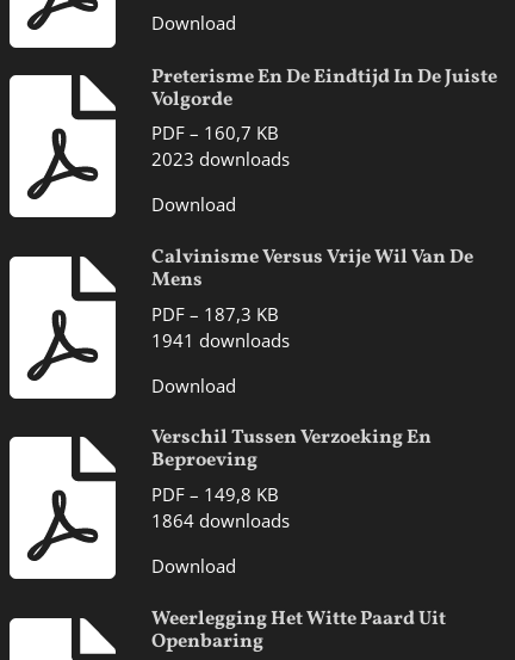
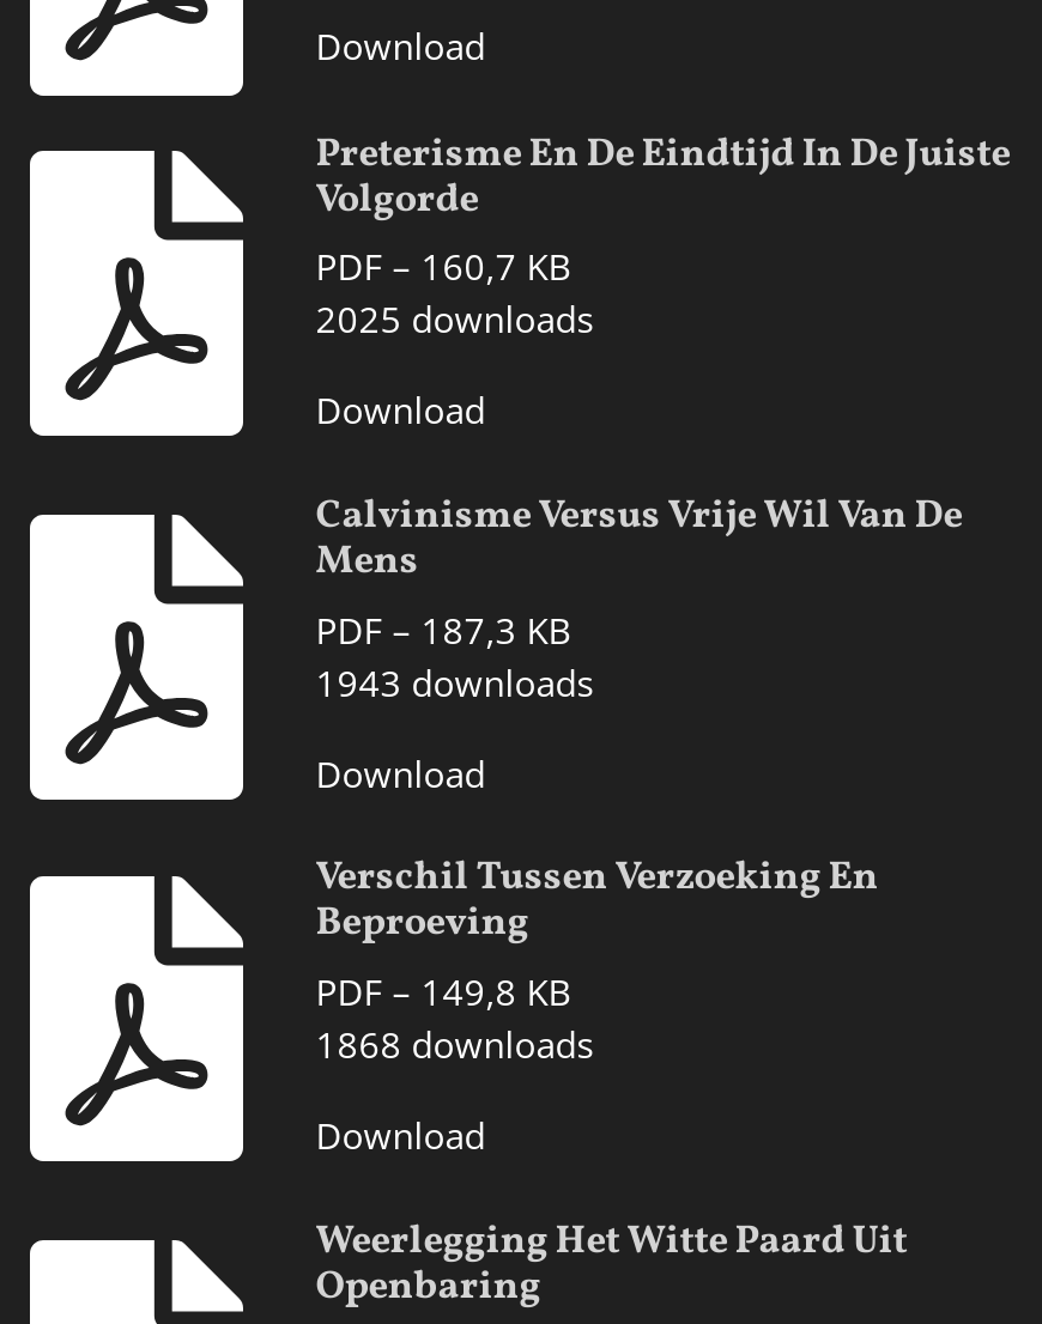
- 2023 downloads
+ 2025 downloads

- 1941 downloads
+ 1943 downloads

- 1864 downloads
+ 1868 downloads
